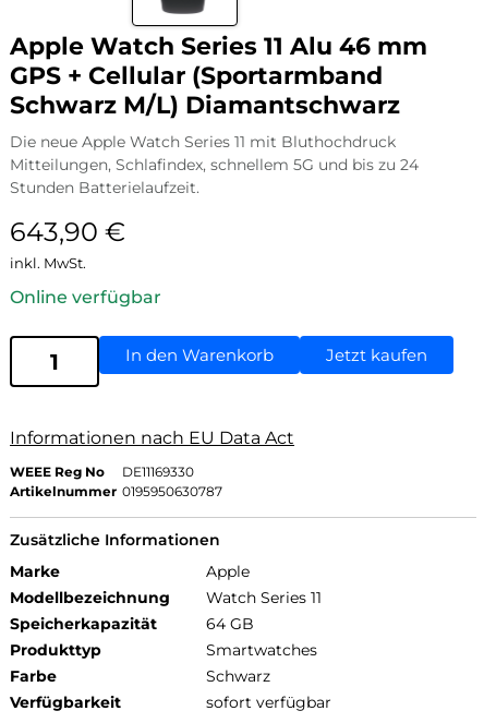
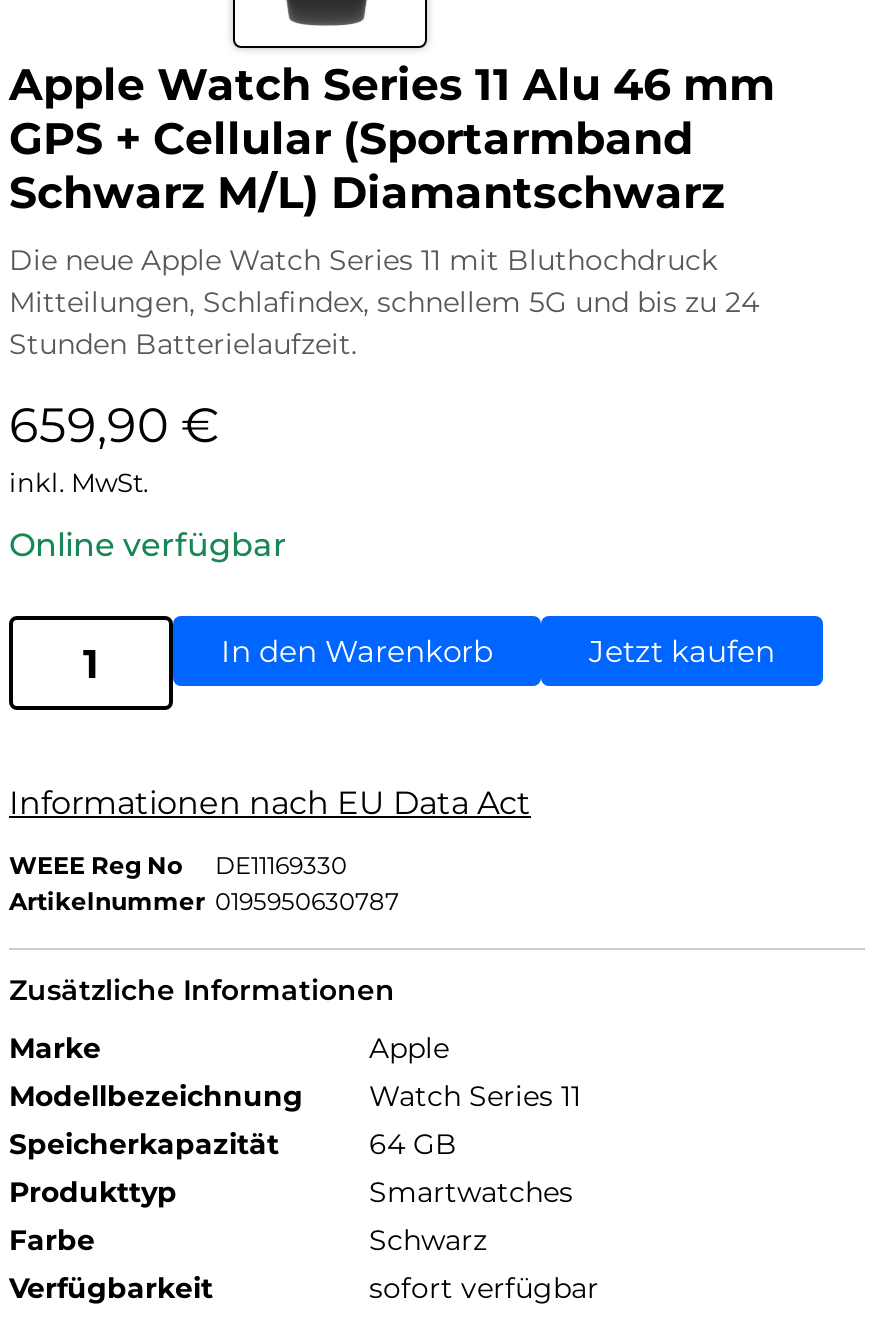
- 643,90 €
+ 659,90 €
